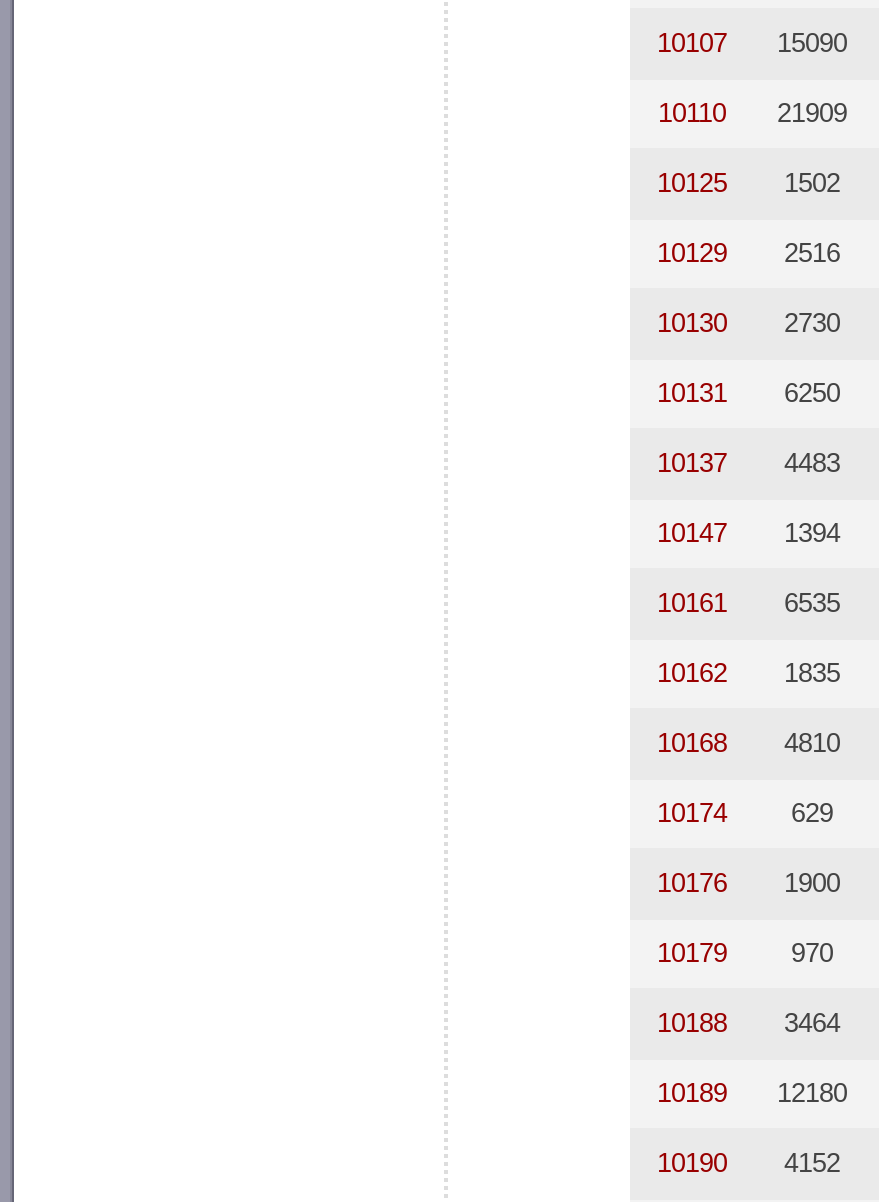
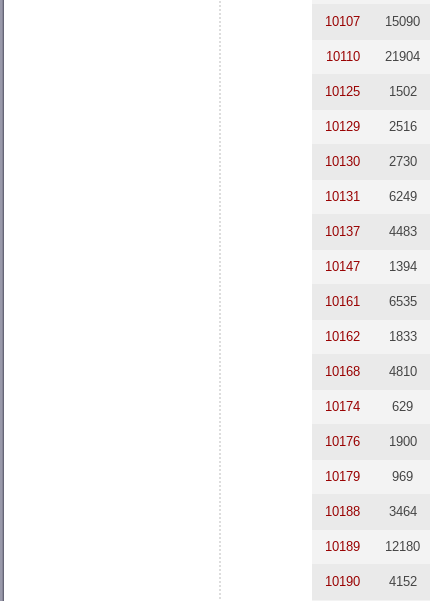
- 10110 21909
+ 10110 21904

- 10131 6250
+ 10131 6249

- 10162 1835
+ 10162 1833

- 970
+ 969
